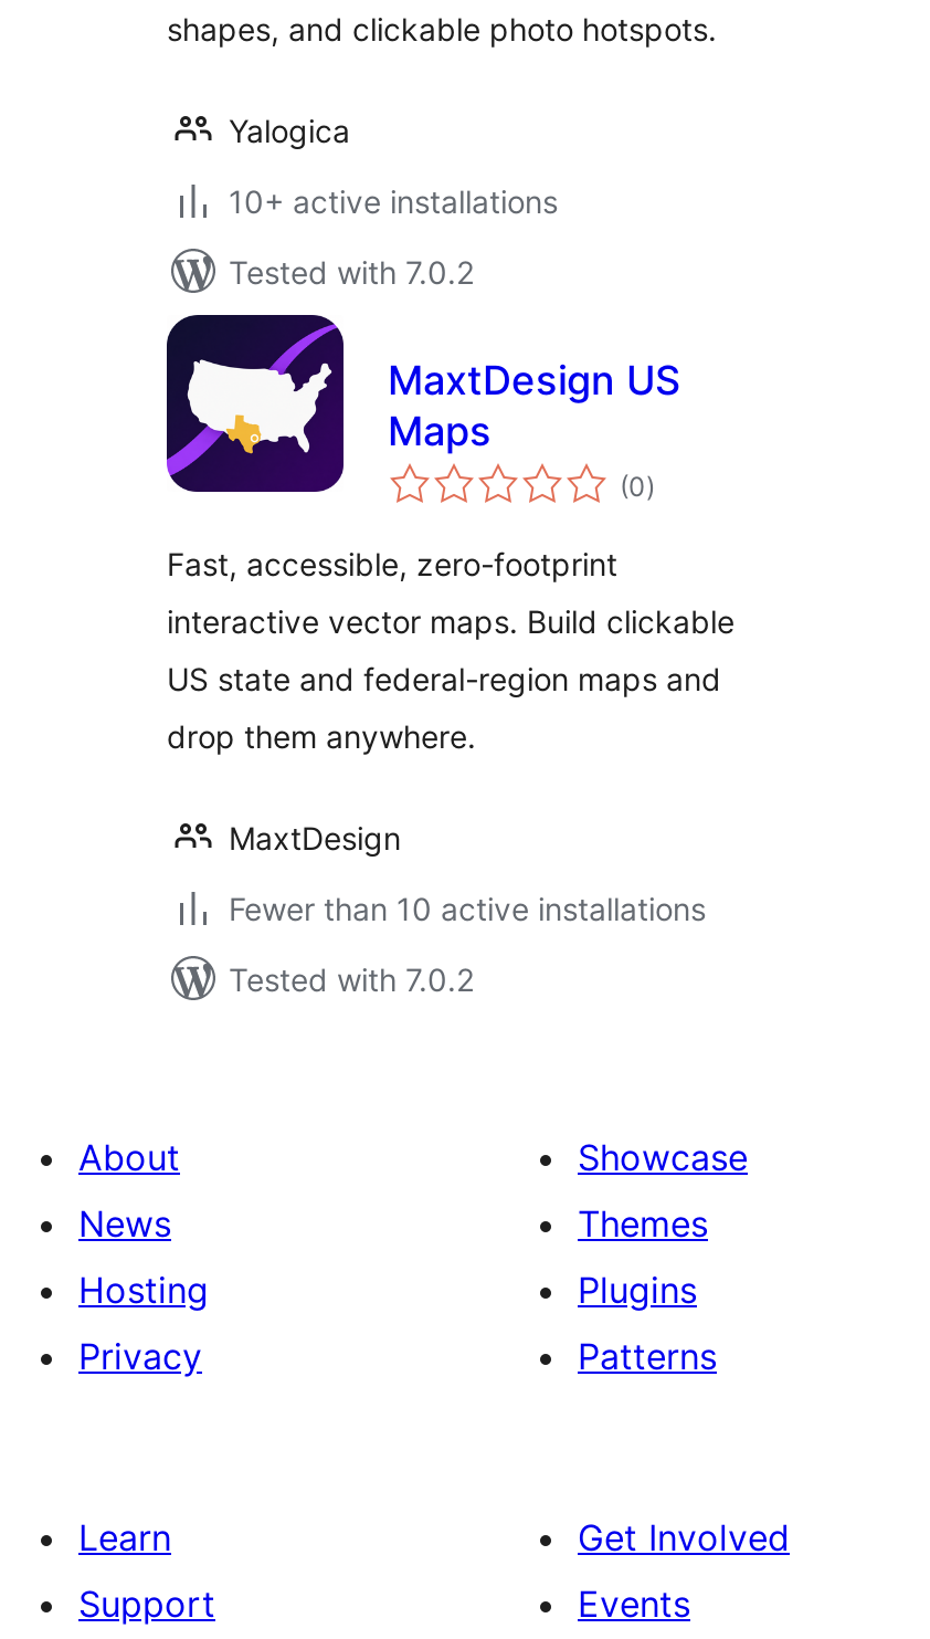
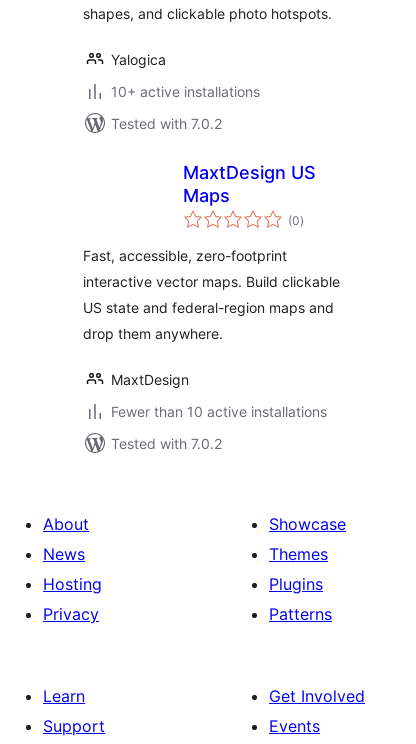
- [image]
